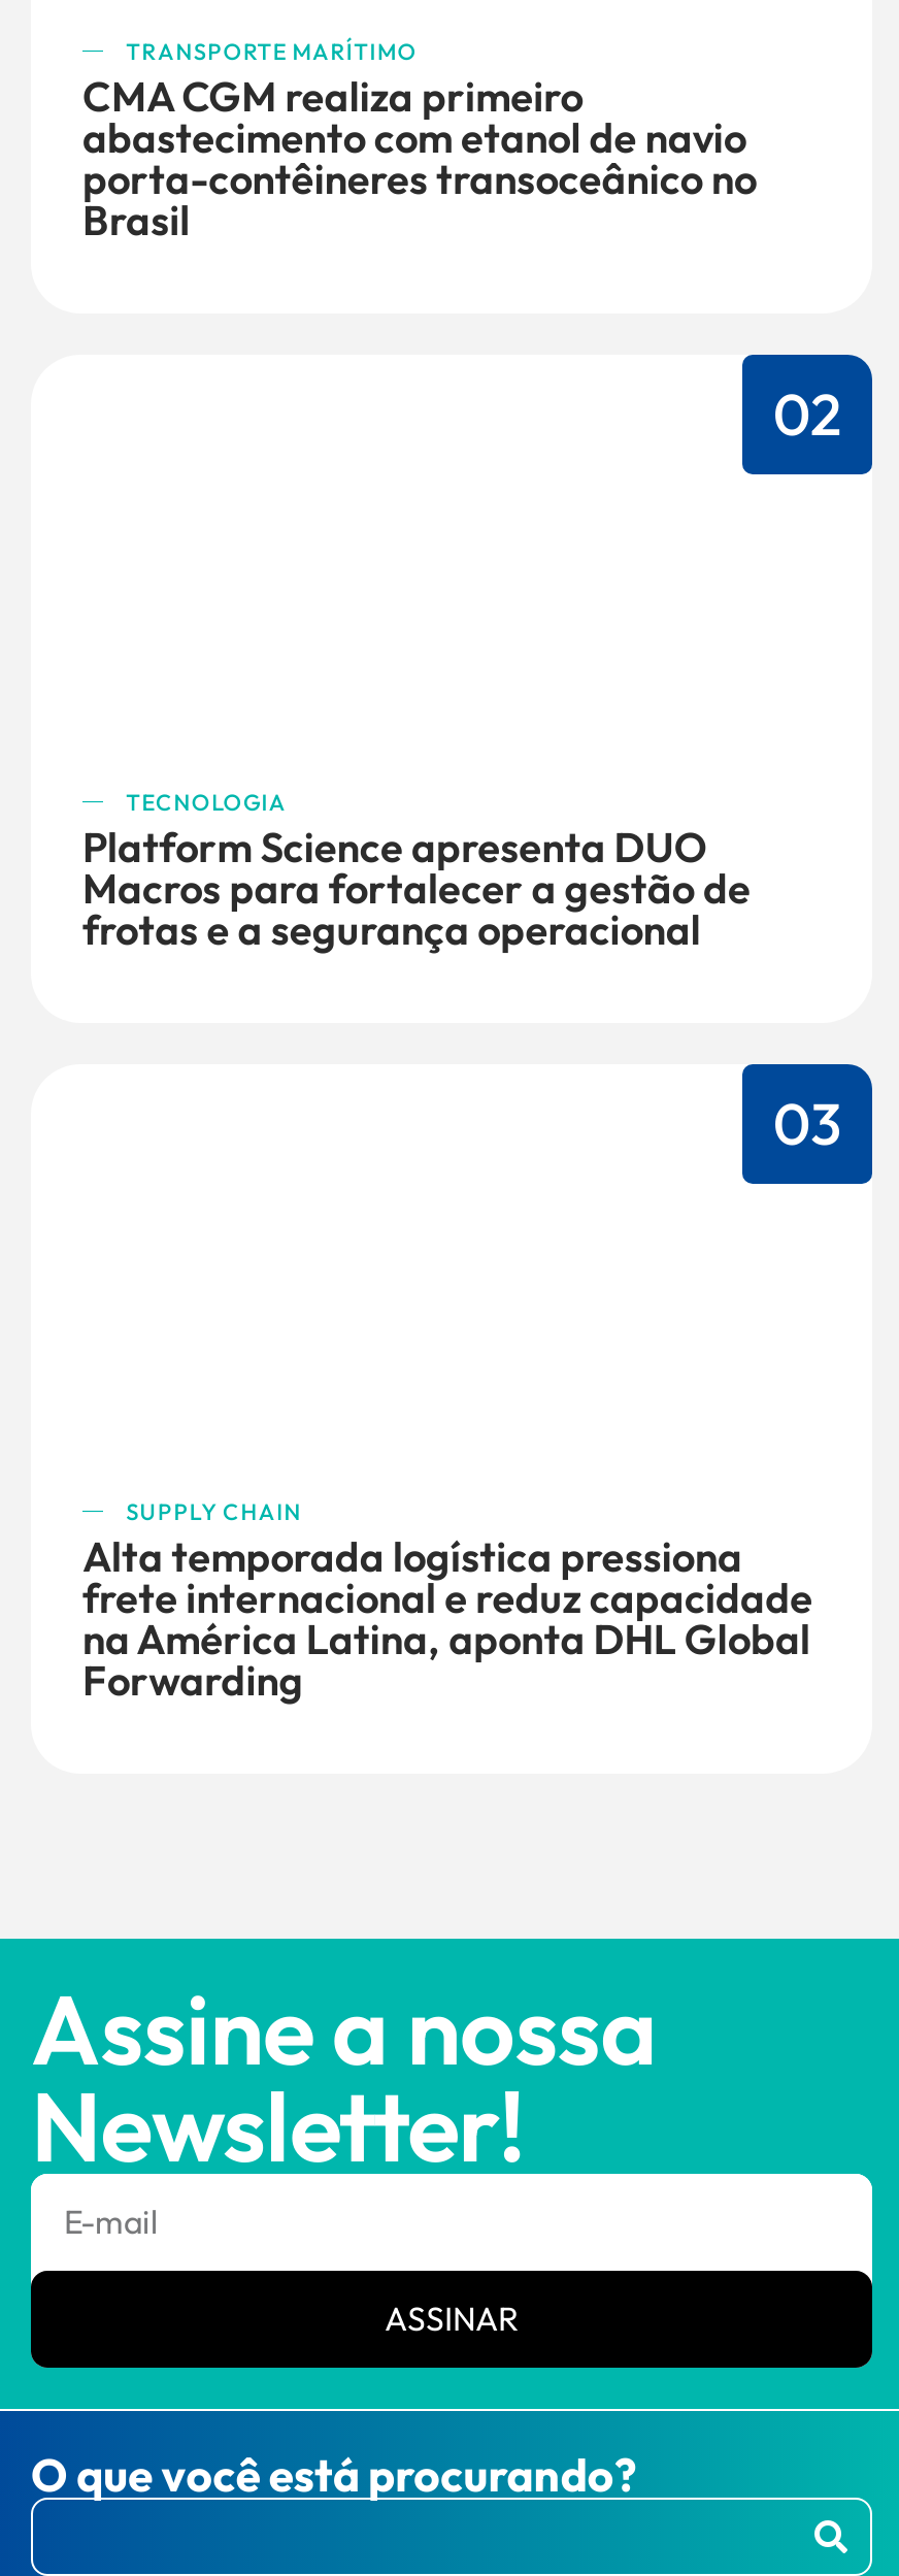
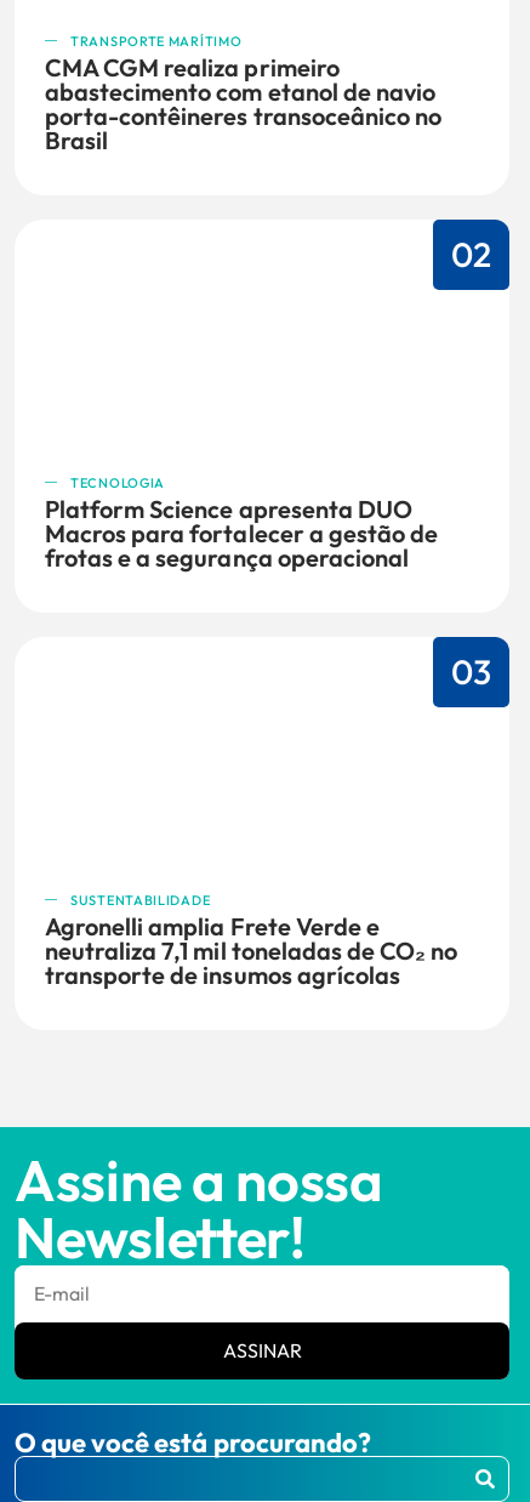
- SUPPLY CHAIN
- Alta temporada logística pressiona
- frete internacional e reduz capacidade
- na América Latina, aponta DHL Global
- Forwarding
+ SUSTENTABILIDADE
+ Agronelli amplia Frete Verde e
+ neutraliza 7,1 mil toneladas de CO₂ no
+ transporte de insumos agrícolas
